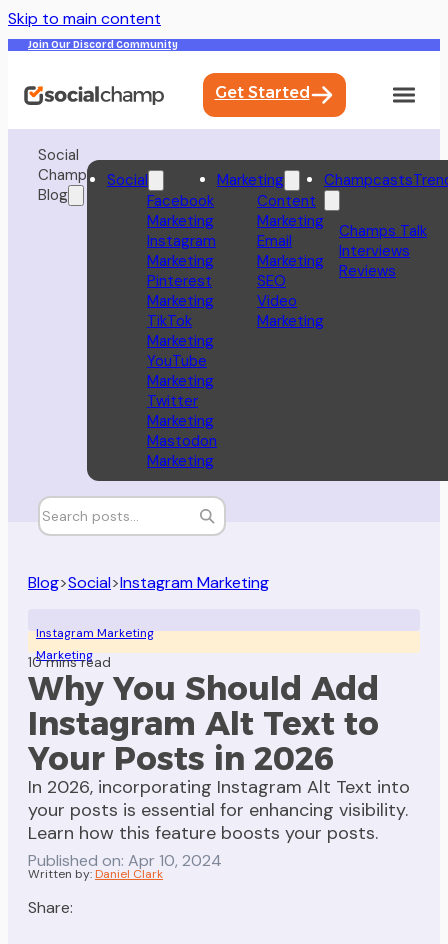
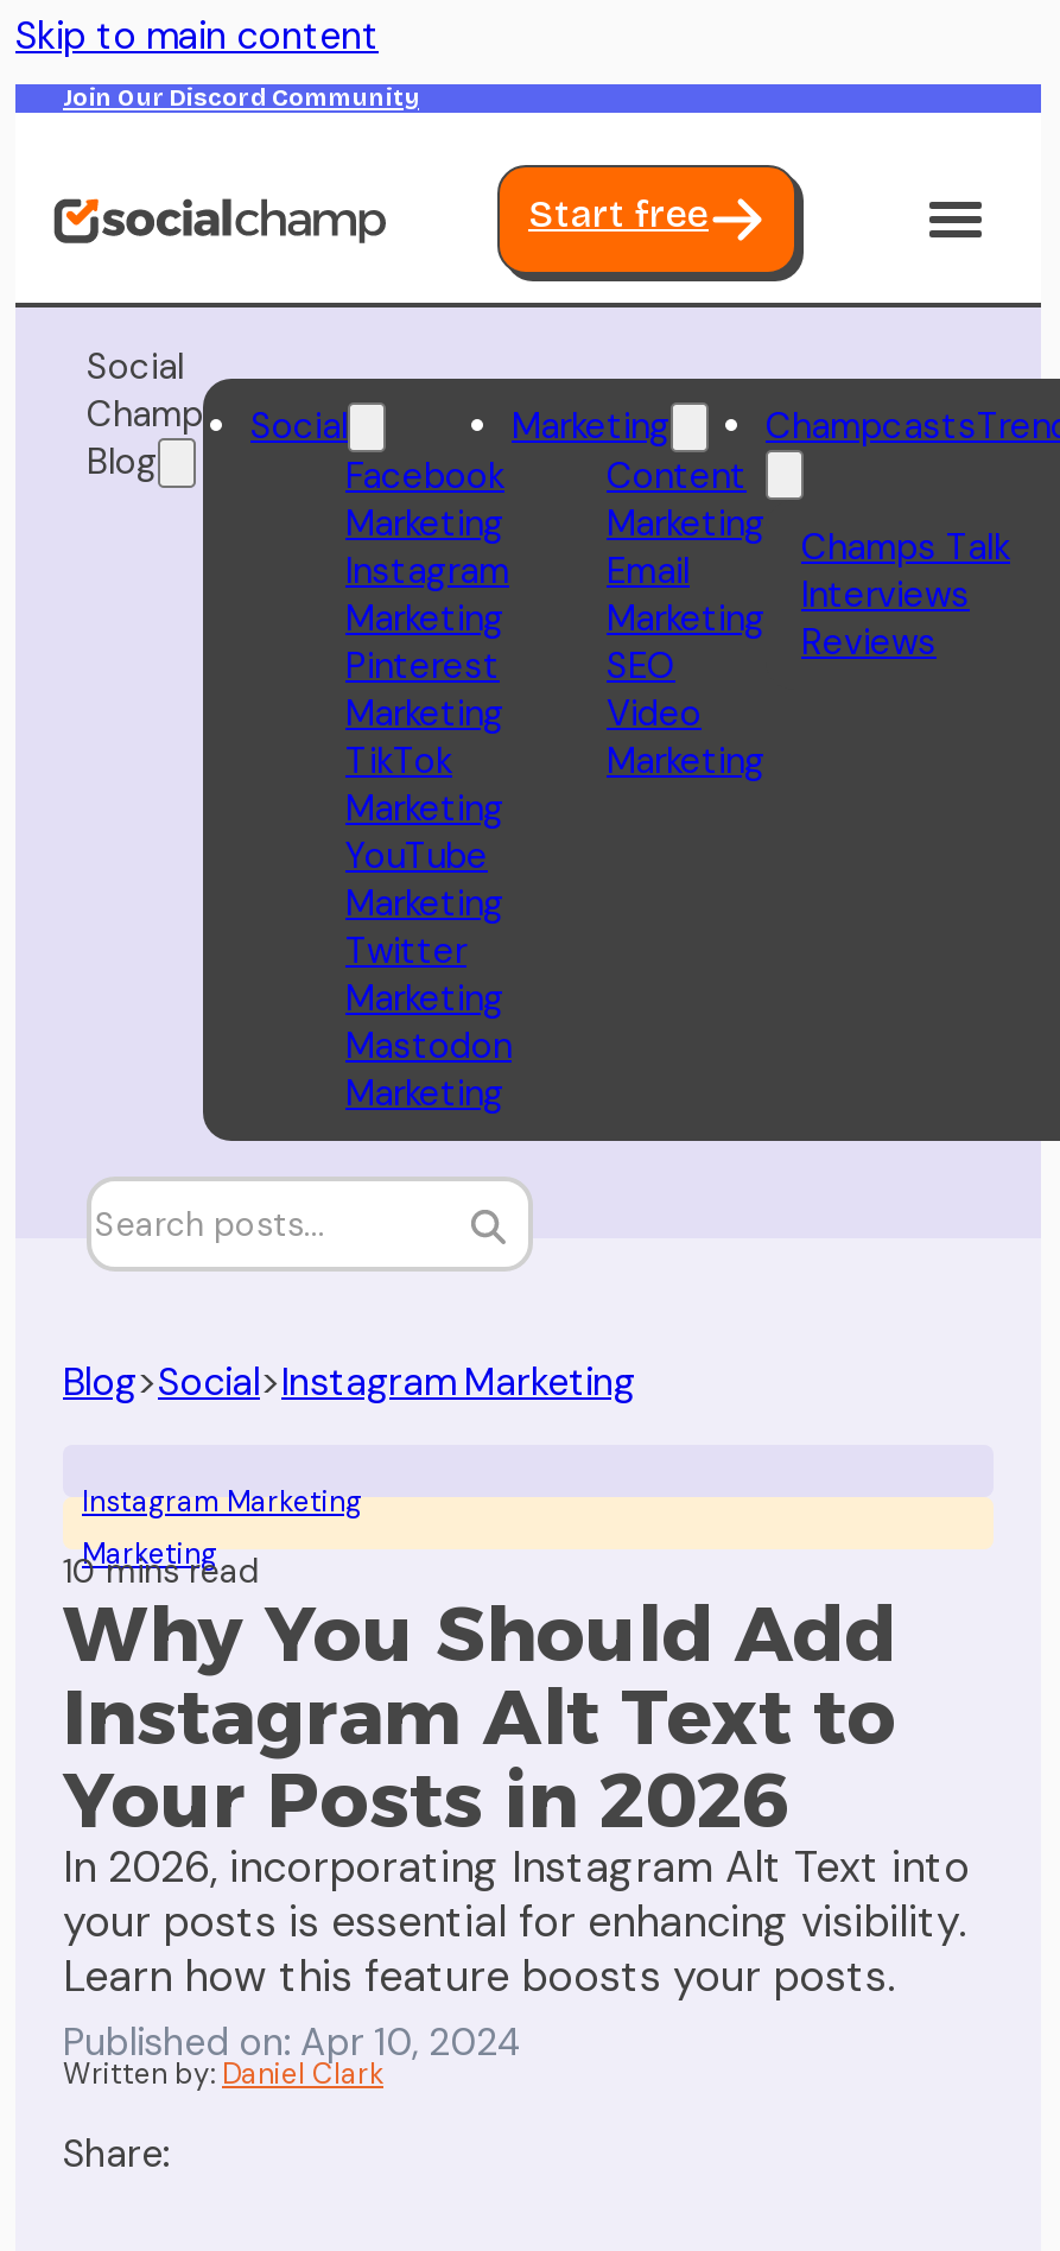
- Get Started
+ Start free
